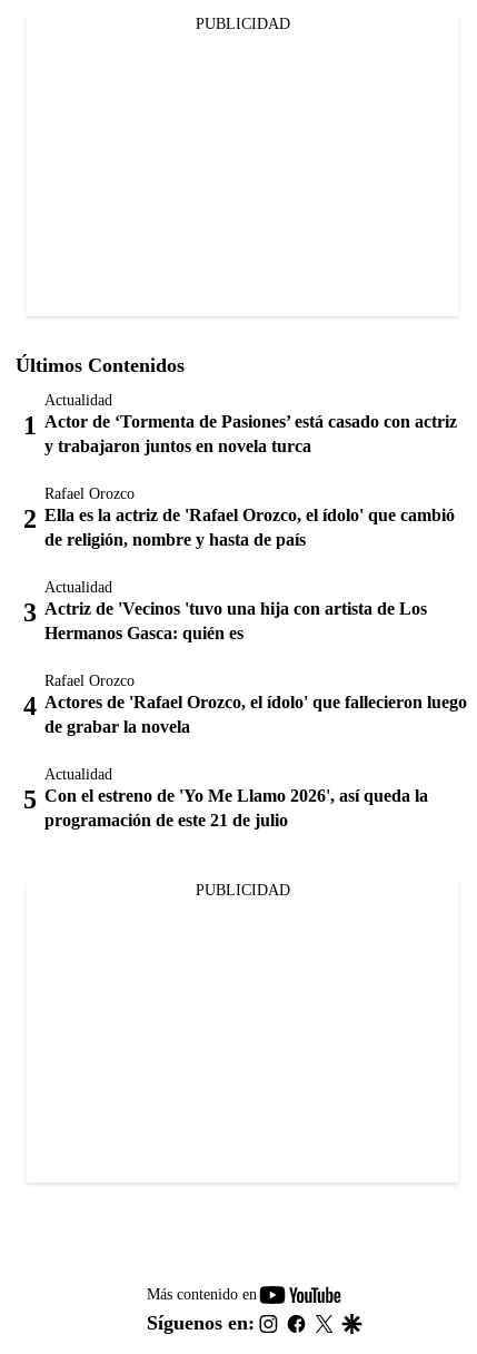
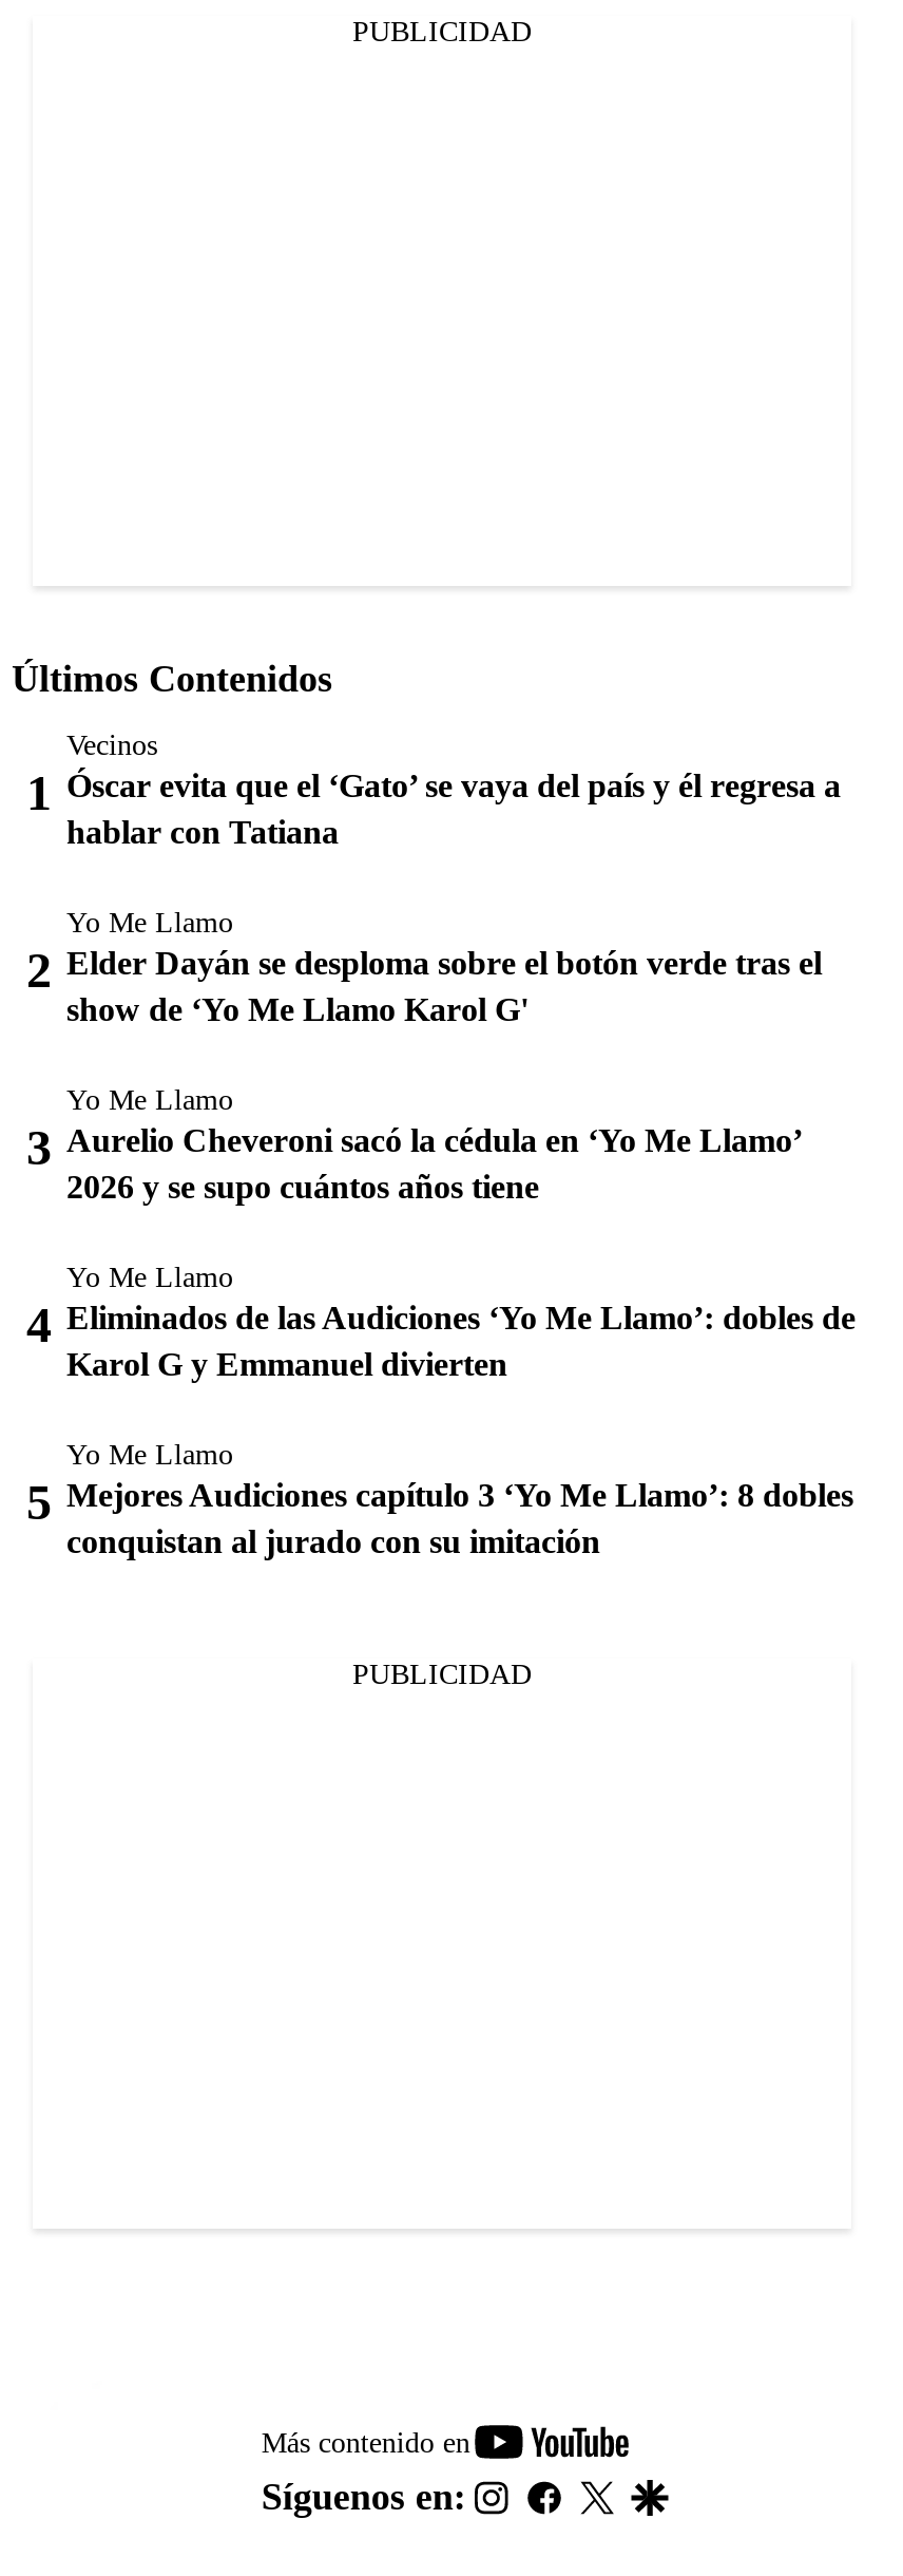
- Actualidad
- Actor de ‘Tormenta de Pasiones’ está casado con actriz
- y trabajaron juntos en novela turca
+ Vecinos
+ Óscar evita que el ‘Gato’ se vaya del país y él regresa a
+ hablar con Tatiana

- Rafael Orozco
- Ella es la actriz de 'Rafael Orozco, el ídolo' que cambió
- de religión, nombre y hasta de país
+ Yo Me Llamo
+ Elder Dayán se desploma sobre el botón verde tras el
+ show de ‘Yo Me Llamo Karol G'

- Actualidad
- Actriz de 'Vecinos 'tuvo una hija con artista de Los
- Hermanos Gasca: quién es
+ Yo Me Llamo
+ Aurelio Cheveroni sacó la cédula en ‘Yo Me Llamo’
+ 2026 y se supo cuántos años tiene

- Rafael Orozco
- Actores de 'Rafael Orozco, el ídolo' que fallecieron luego
- de grabar la novela
+ Yo Me Llamo
+ Eliminados de las Audiciones ‘Yo Me Llamo’: dobles de
+ Karol G y Emmanuel divierten

- Actualidad
- Con el estreno de 'Yo Me Llamo 2026', así queda la
- programación de este 21 de julio
+ Yo Me Llamo
+ Mejores Audiciones capítulo 3 ‘Yo Me Llamo’: 8 dobles
+ conquistan al jurado con su imitación
